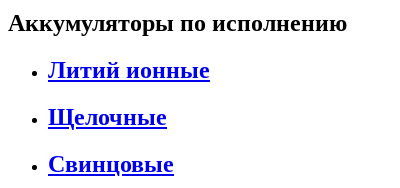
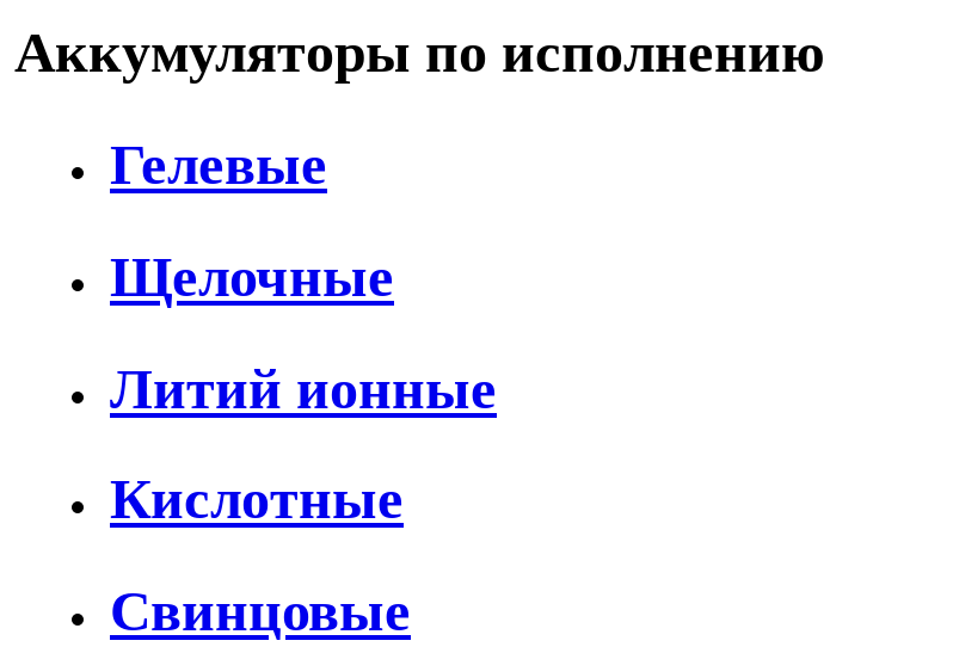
+ Гелевые
+ Щелочные

- Щелочные
+ Кислотные
